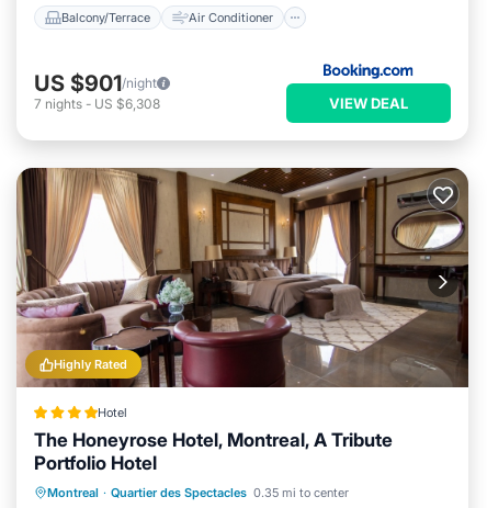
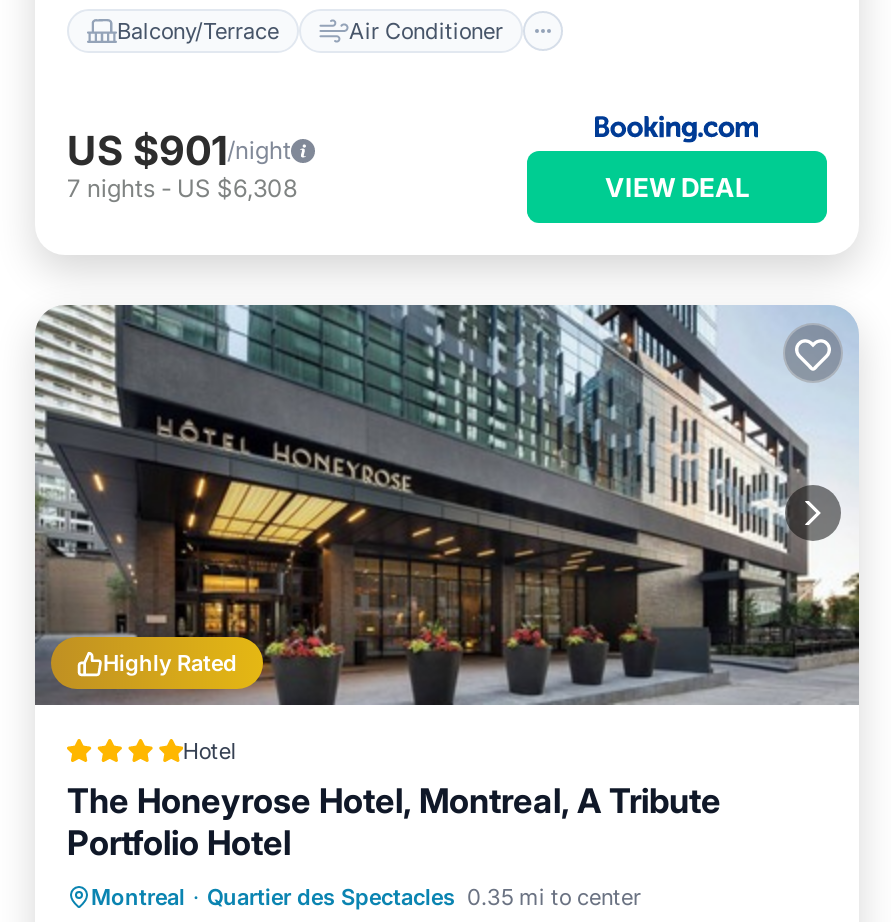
- [image]
+ [image]
